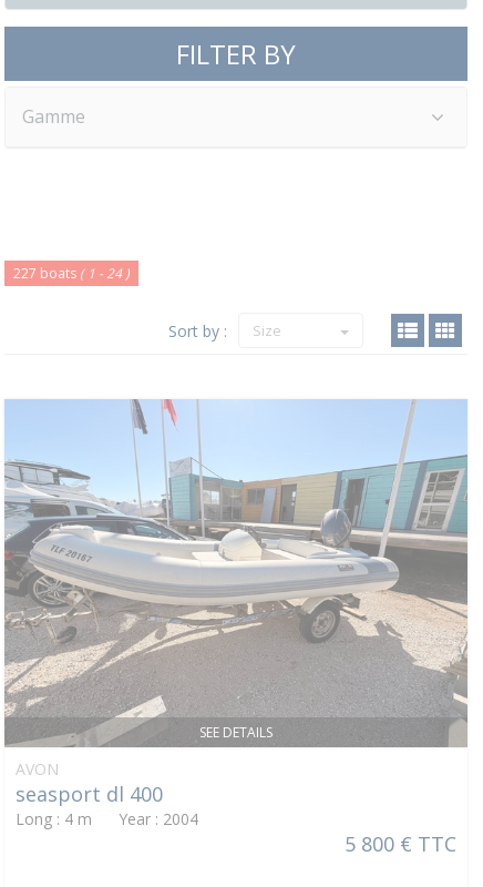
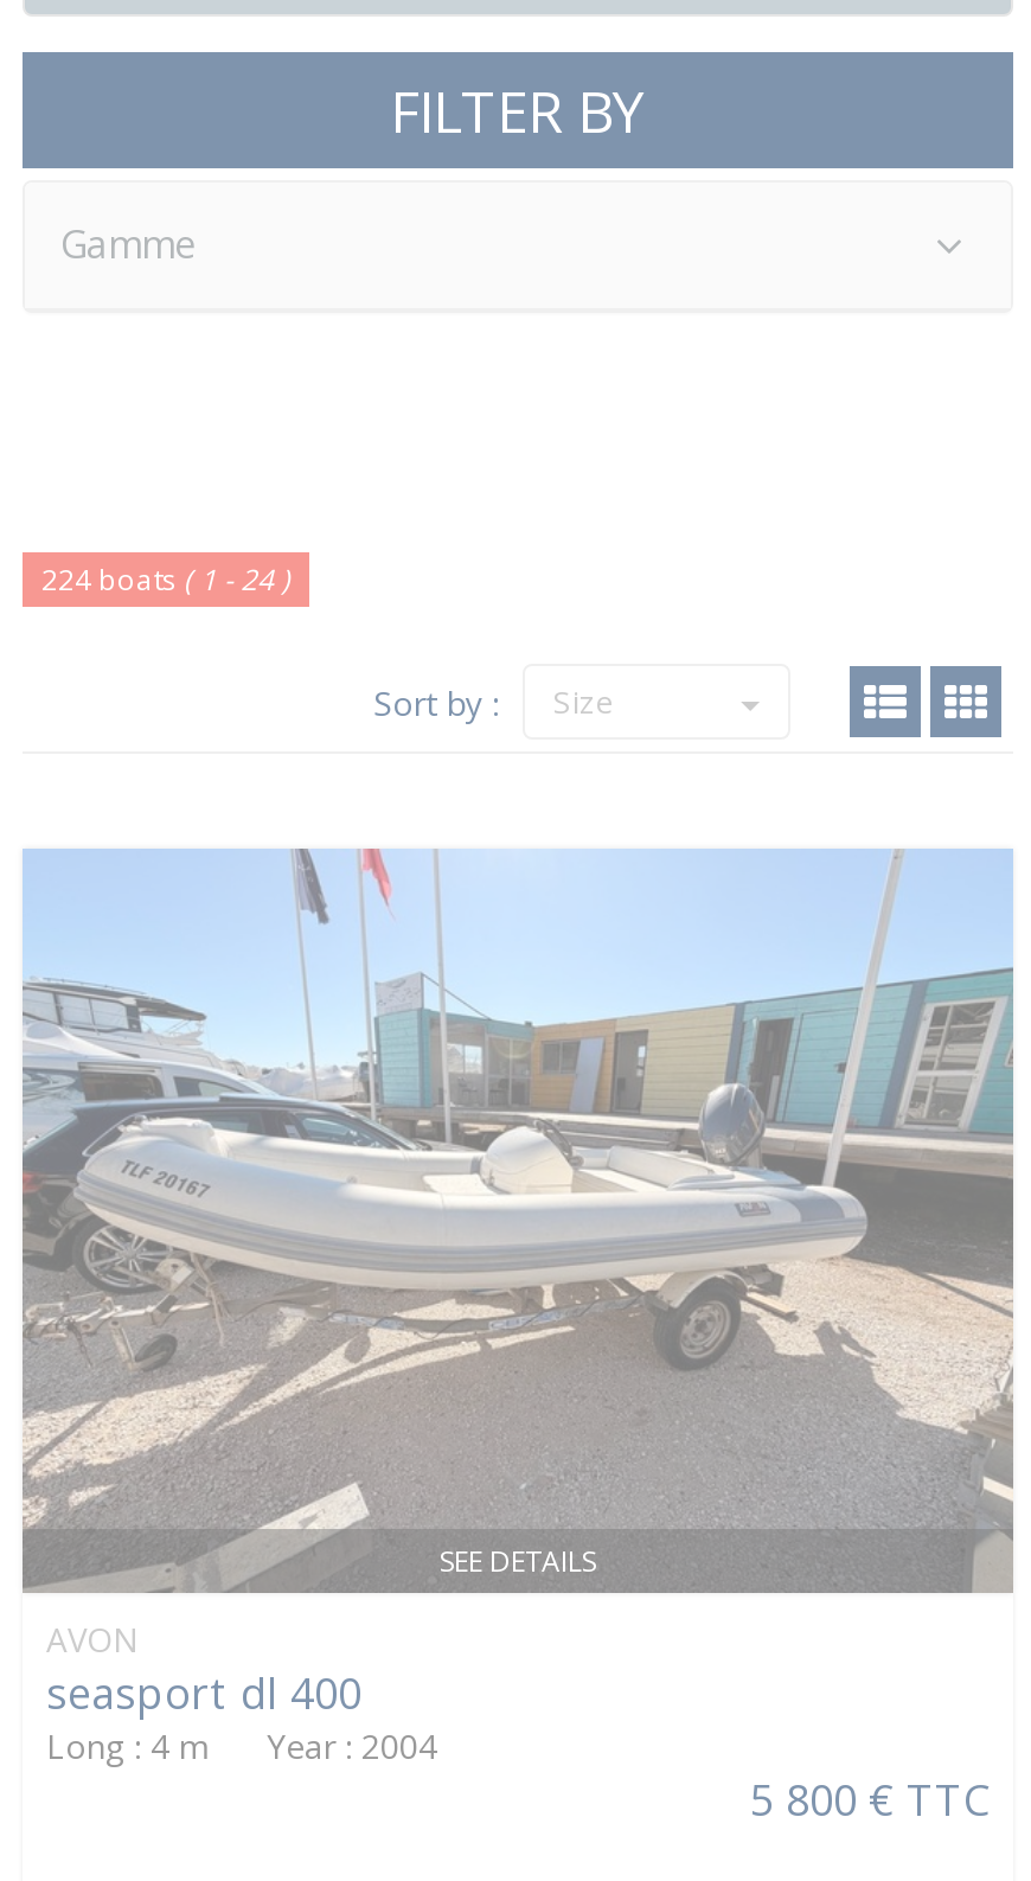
- 227 boats ( 1 - 24 )
+ 224 boats ( 1 - 24 )
